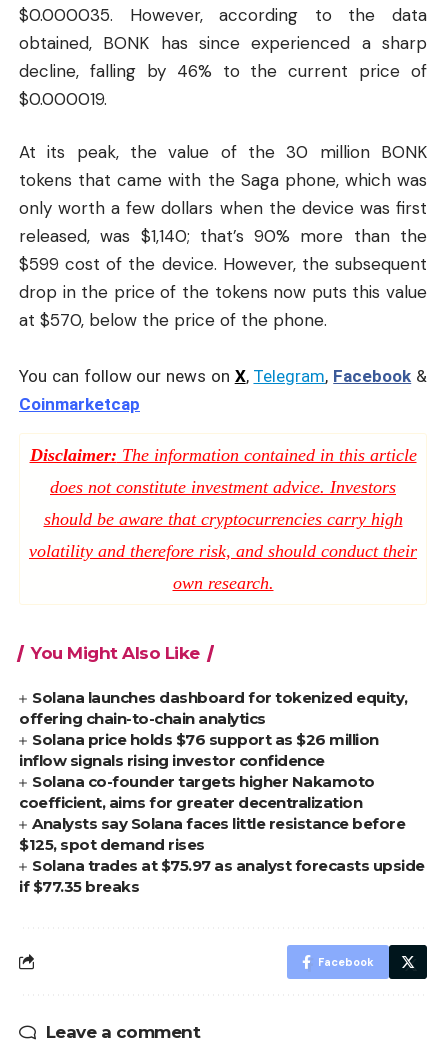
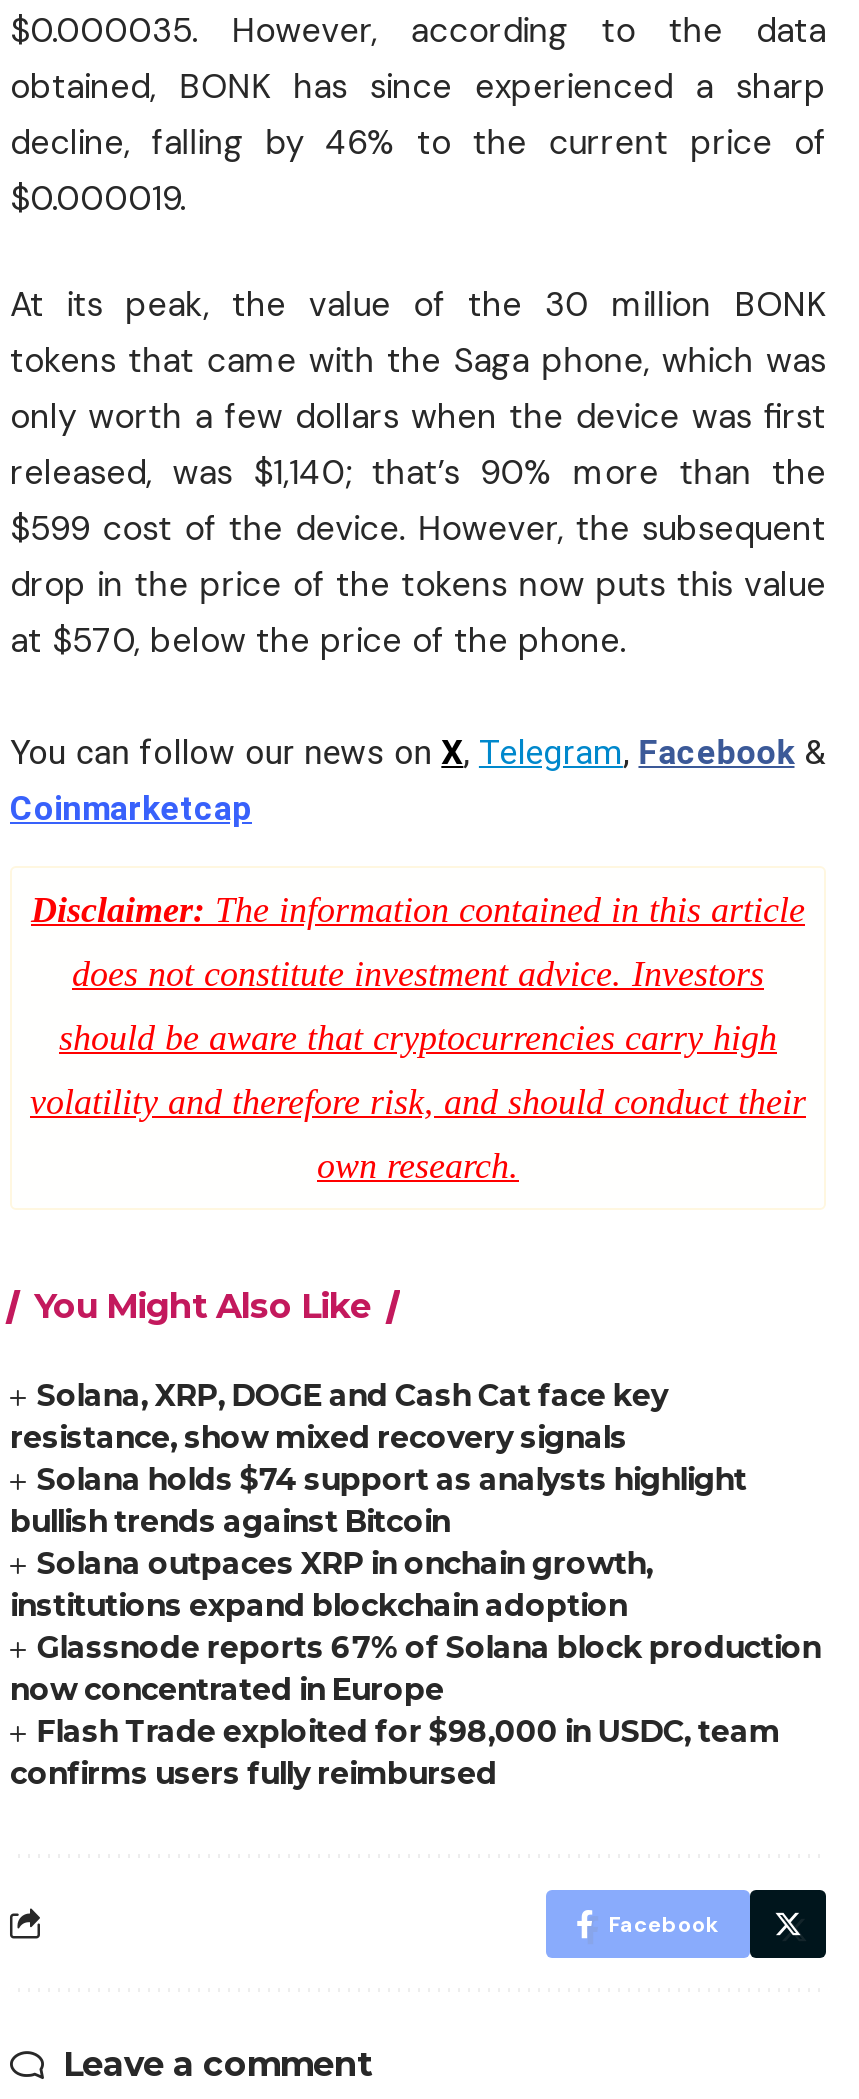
- Solana launches dashboard for tokenized equity,
- offering chain-to-chain analytics
- Solana price holds $76 support as $26 million
- inflow signals rising investor confidence
- Solana co-founder targets higher Nakamoto
- coefficient, aims for greater decentralization
- Analysts say Solana faces little resistance before
- $125, spot demand rises
- Solana trades at $75.97 as analyst forecasts upside
- if $77.35 breaks
+ Solana, XRP, DOGE and Cash Cat face key
+ resistance, show mixed recovery signals
+ Solana holds $74 support as analysts highlight
+ bullish trends against Bitcoin
+ Solana outpaces XRP in onchain growth,
+ institutions expand blockchain adoption
+ Glassnode reports 67% of Solana block production
+ now concentrated in Europe
+ Flash Trade exploited for $98,000 in USDC, team
+ confirms users fully reimbursed
